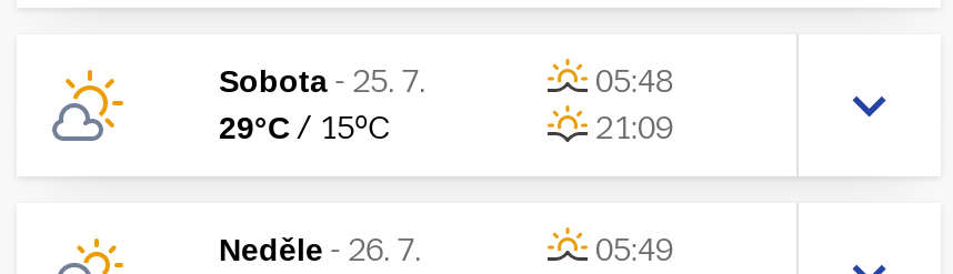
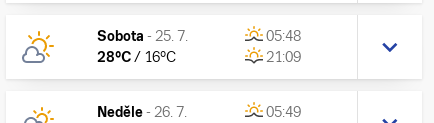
- 29°C / 15°C
+ 28°C / 16°C
